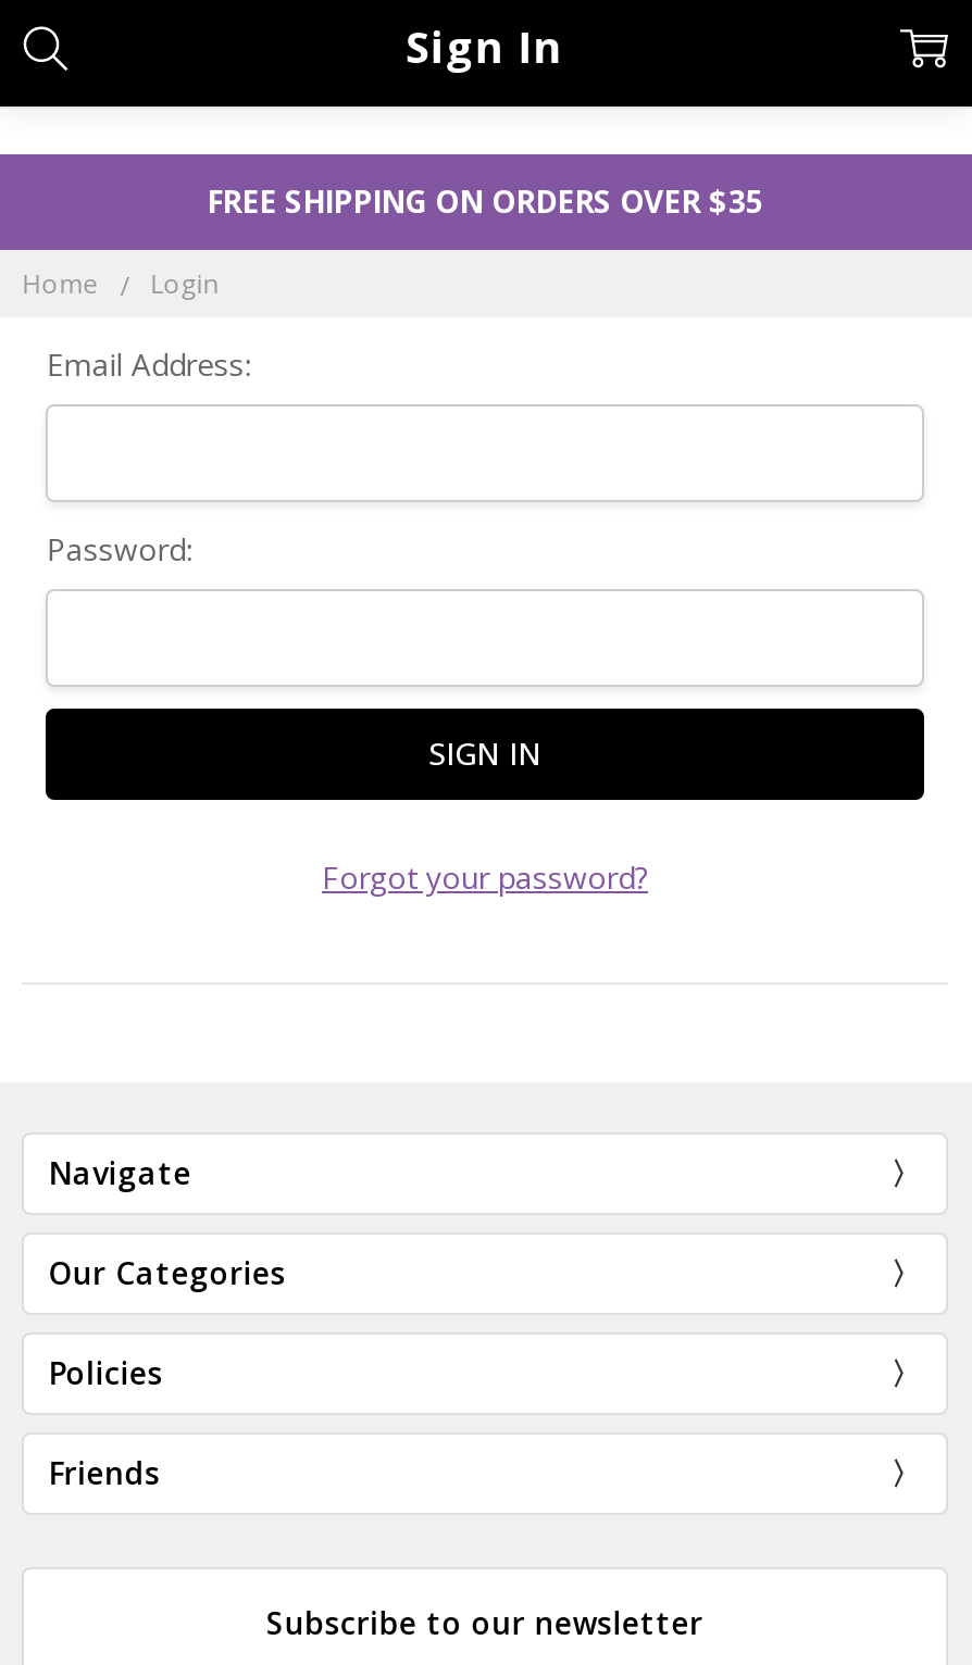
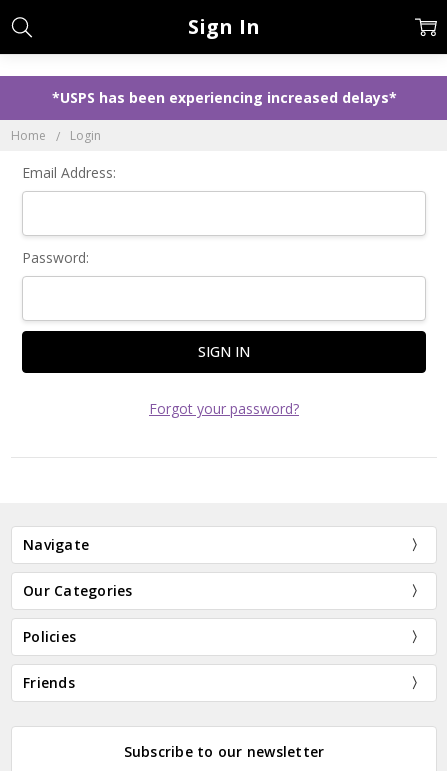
- FREE SHIPPING ON ORDERS OVER $35
+ *USPS has been experiencing increased delays*
